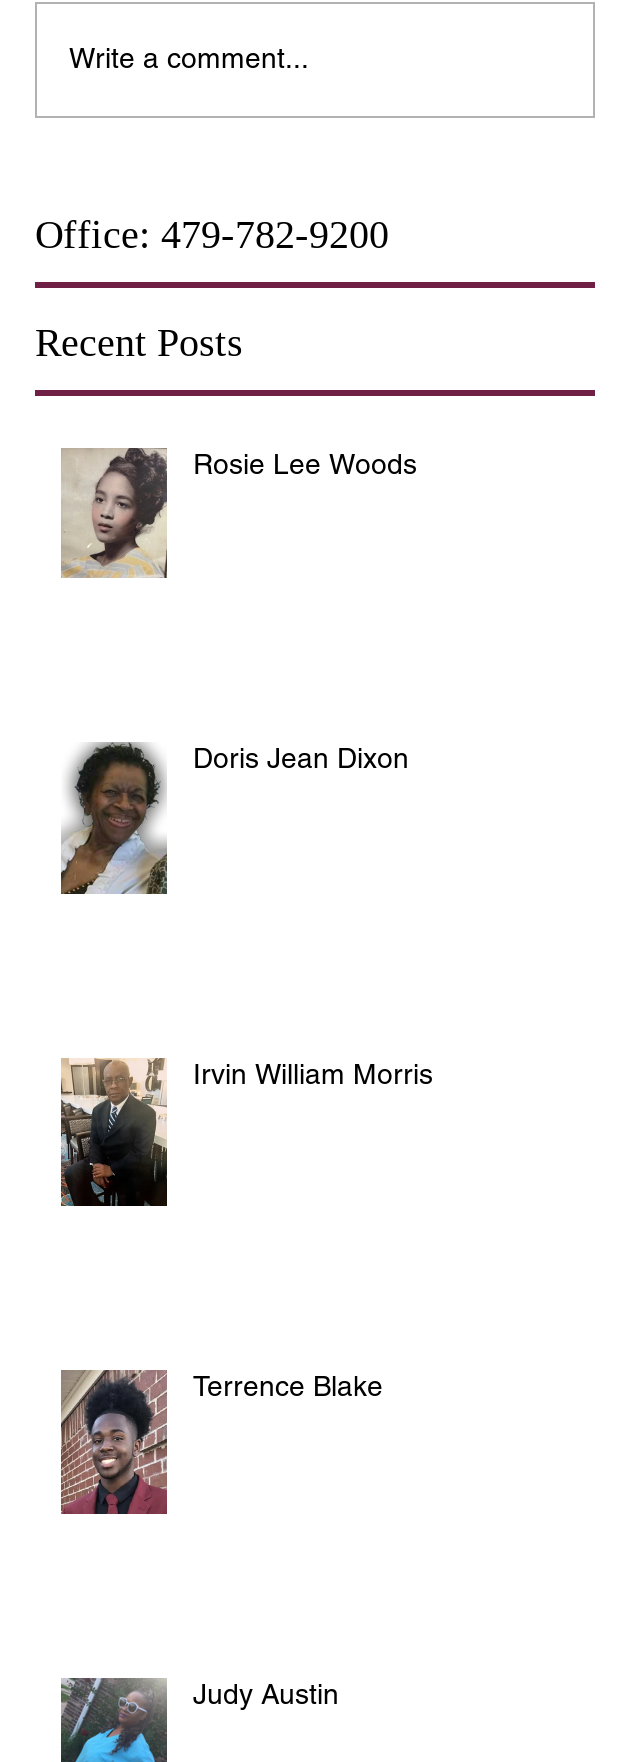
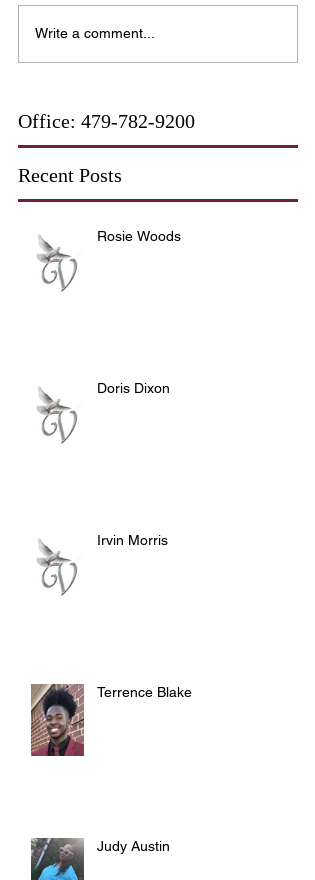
- [image]
- Rosie Lee Woods
+ [image]
+ Rosie Woods

- [image]
- Doris Jean Dixon
+ [image]
+ Doris Dixon

- [image]
- Irvin William Morris
+ [image]
+ Irvin Morris
